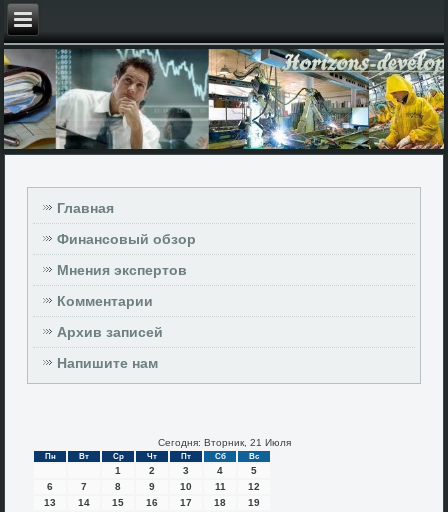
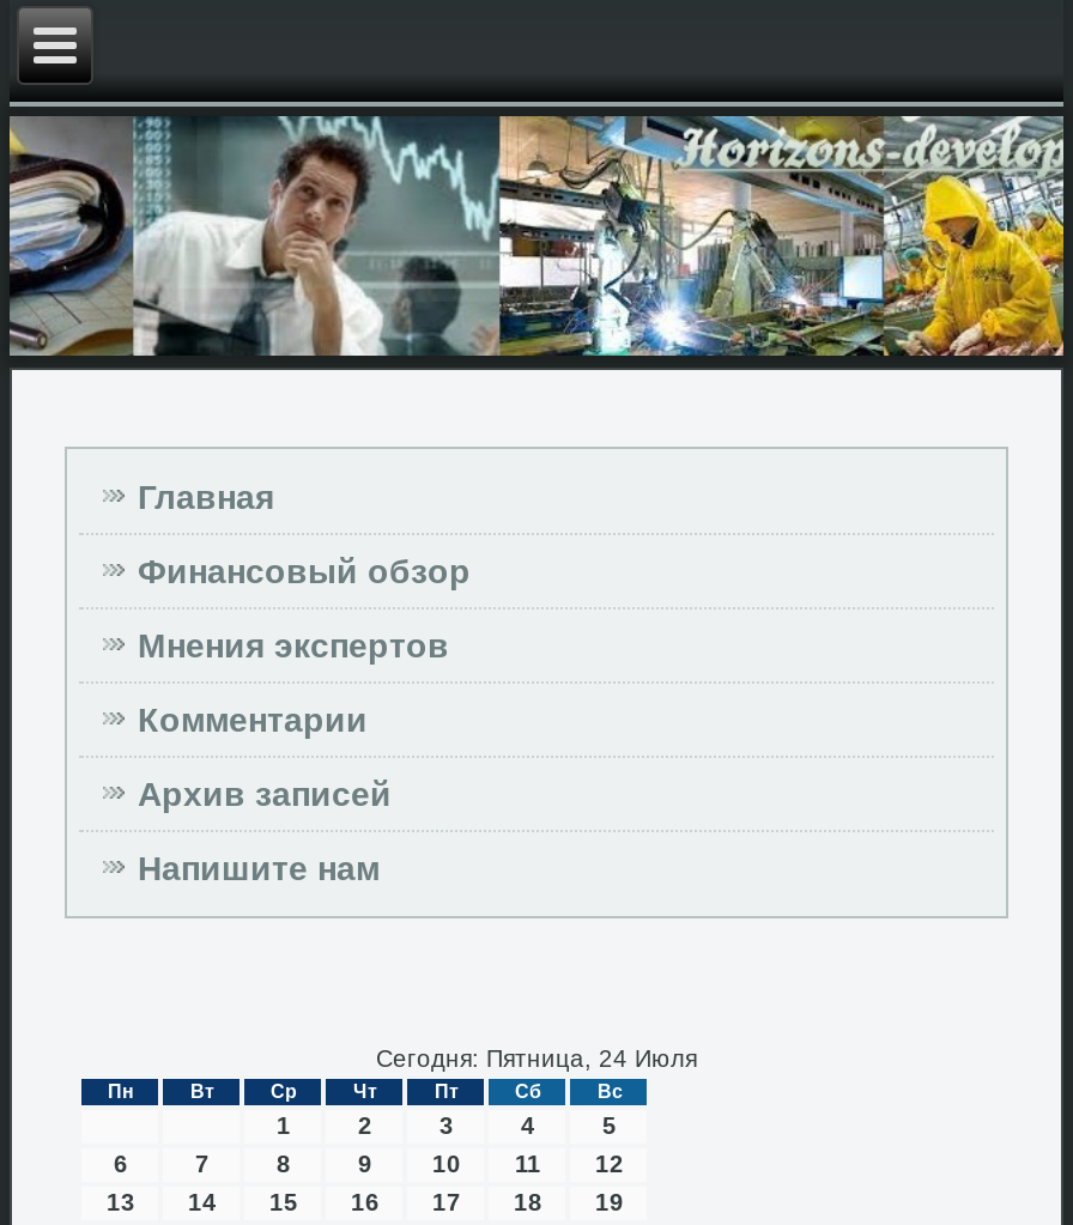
- Сегодня: Вторник, 21 Июля
+ Сегодня: Пятница, 24 Июля
